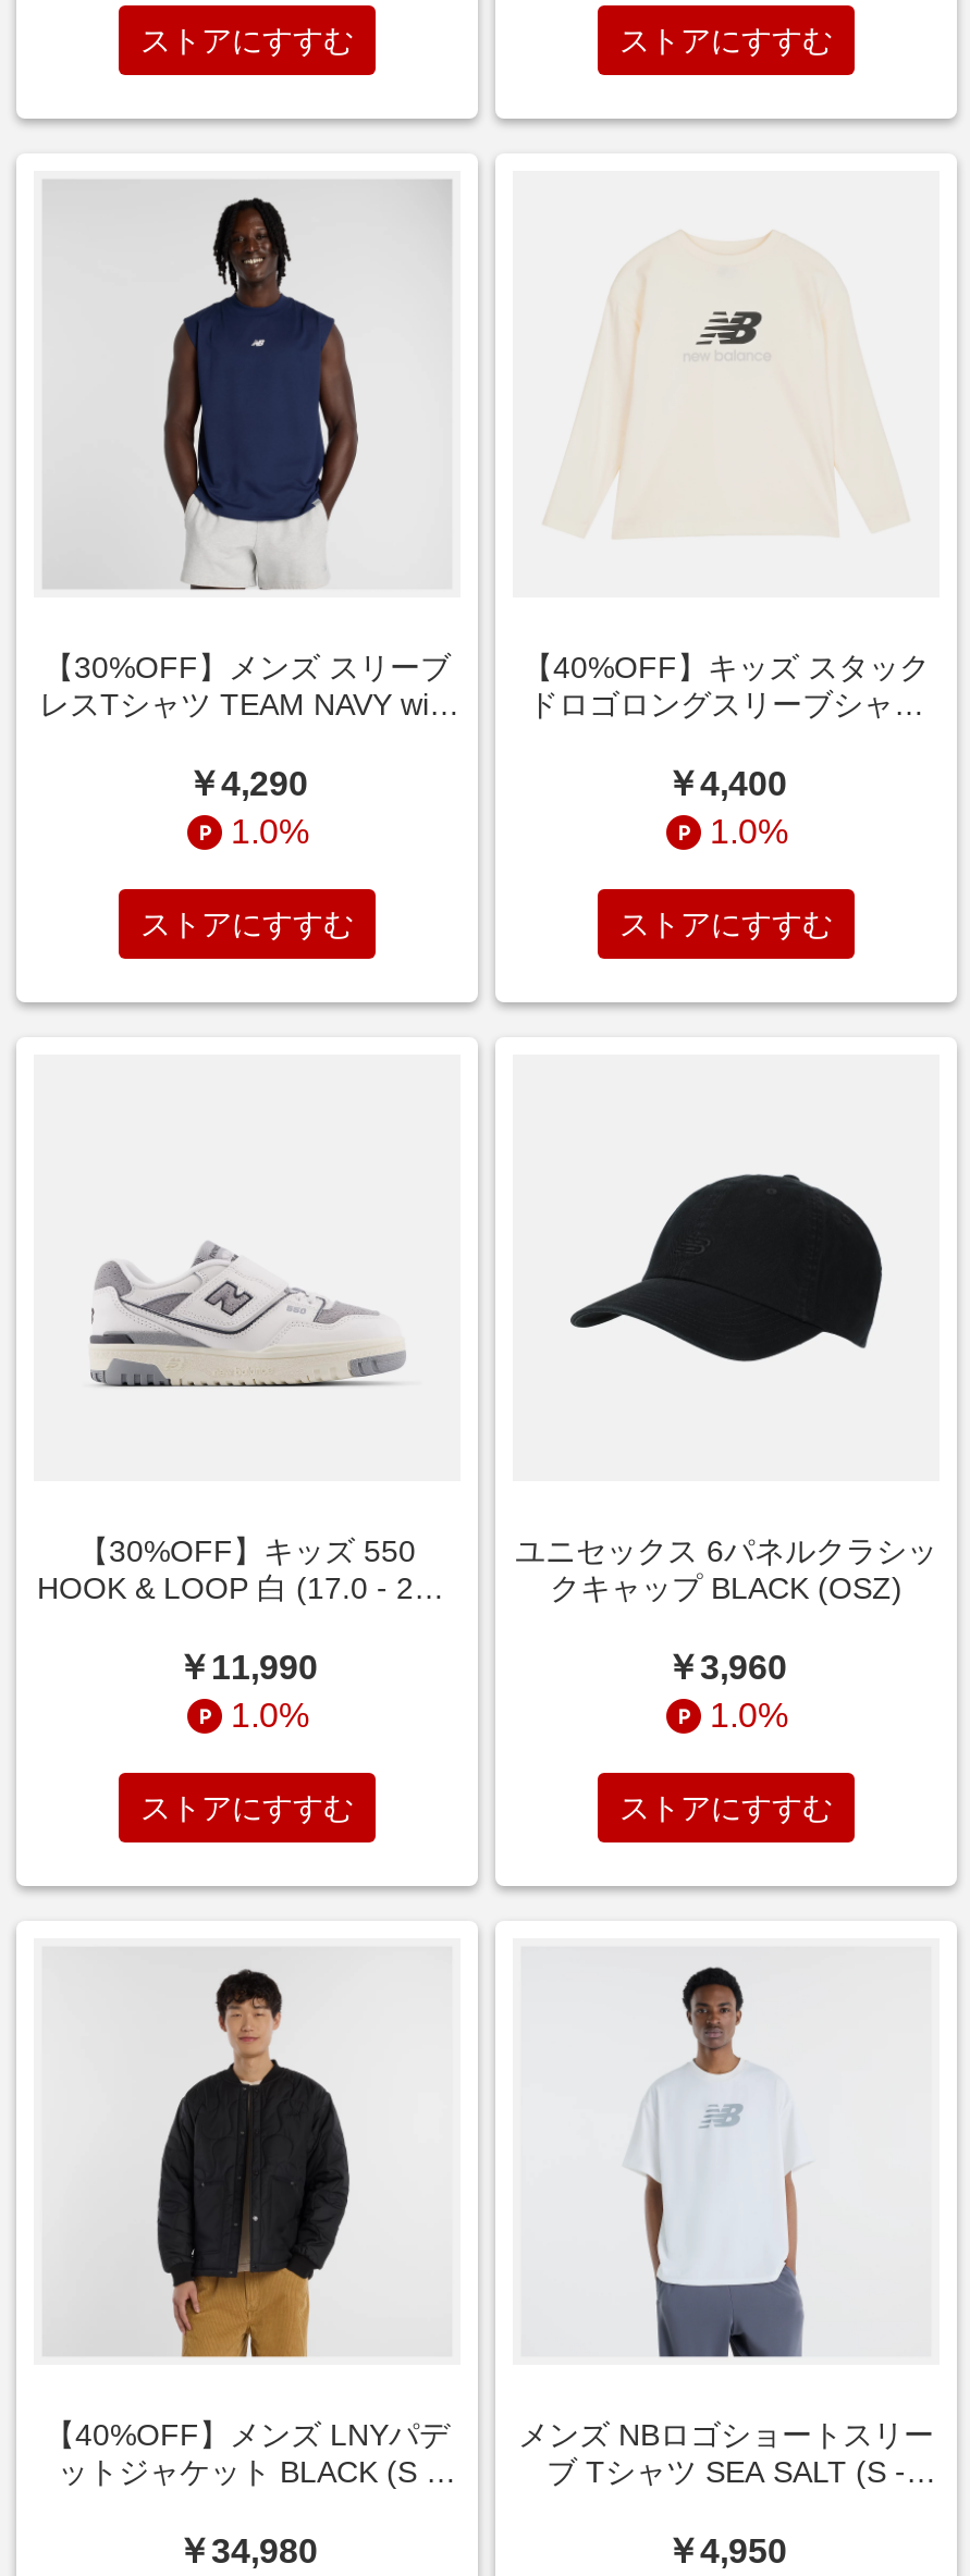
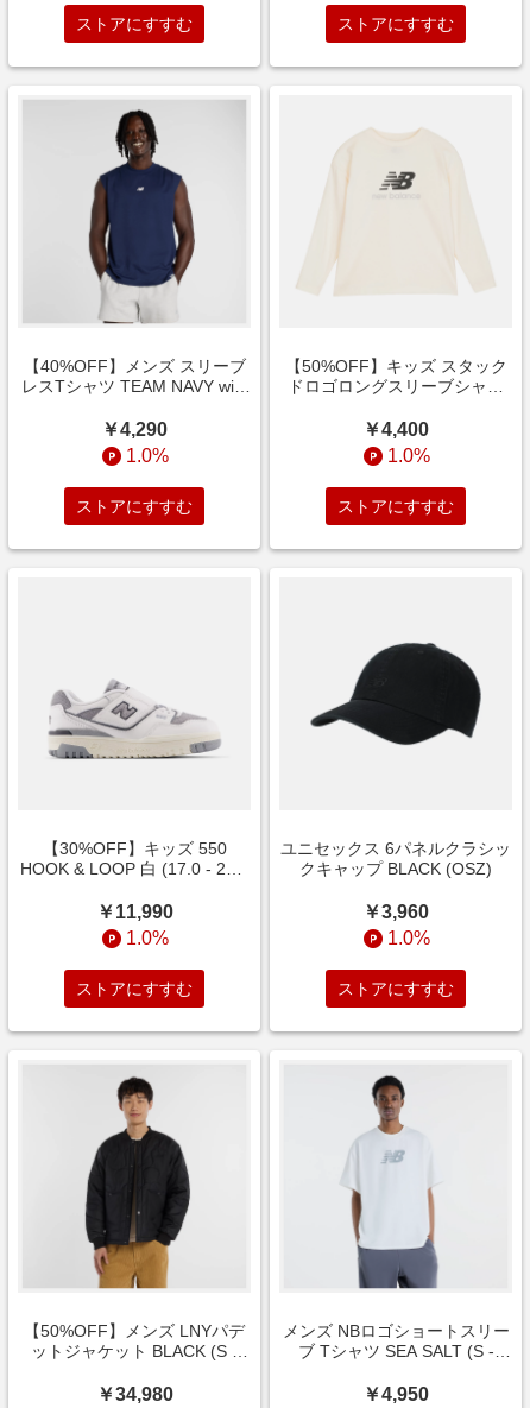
- 【30%OFF】メンズ スリーブ
+ 【40%OFF】メンズ スリーブ

- 【40%OFF】キッズ スタック
+ 【50%OFF】キッズ スタック

- 【40%OFF】メンズ LNYパデ
+ 【50%OFF】メンズ LNYパデ
